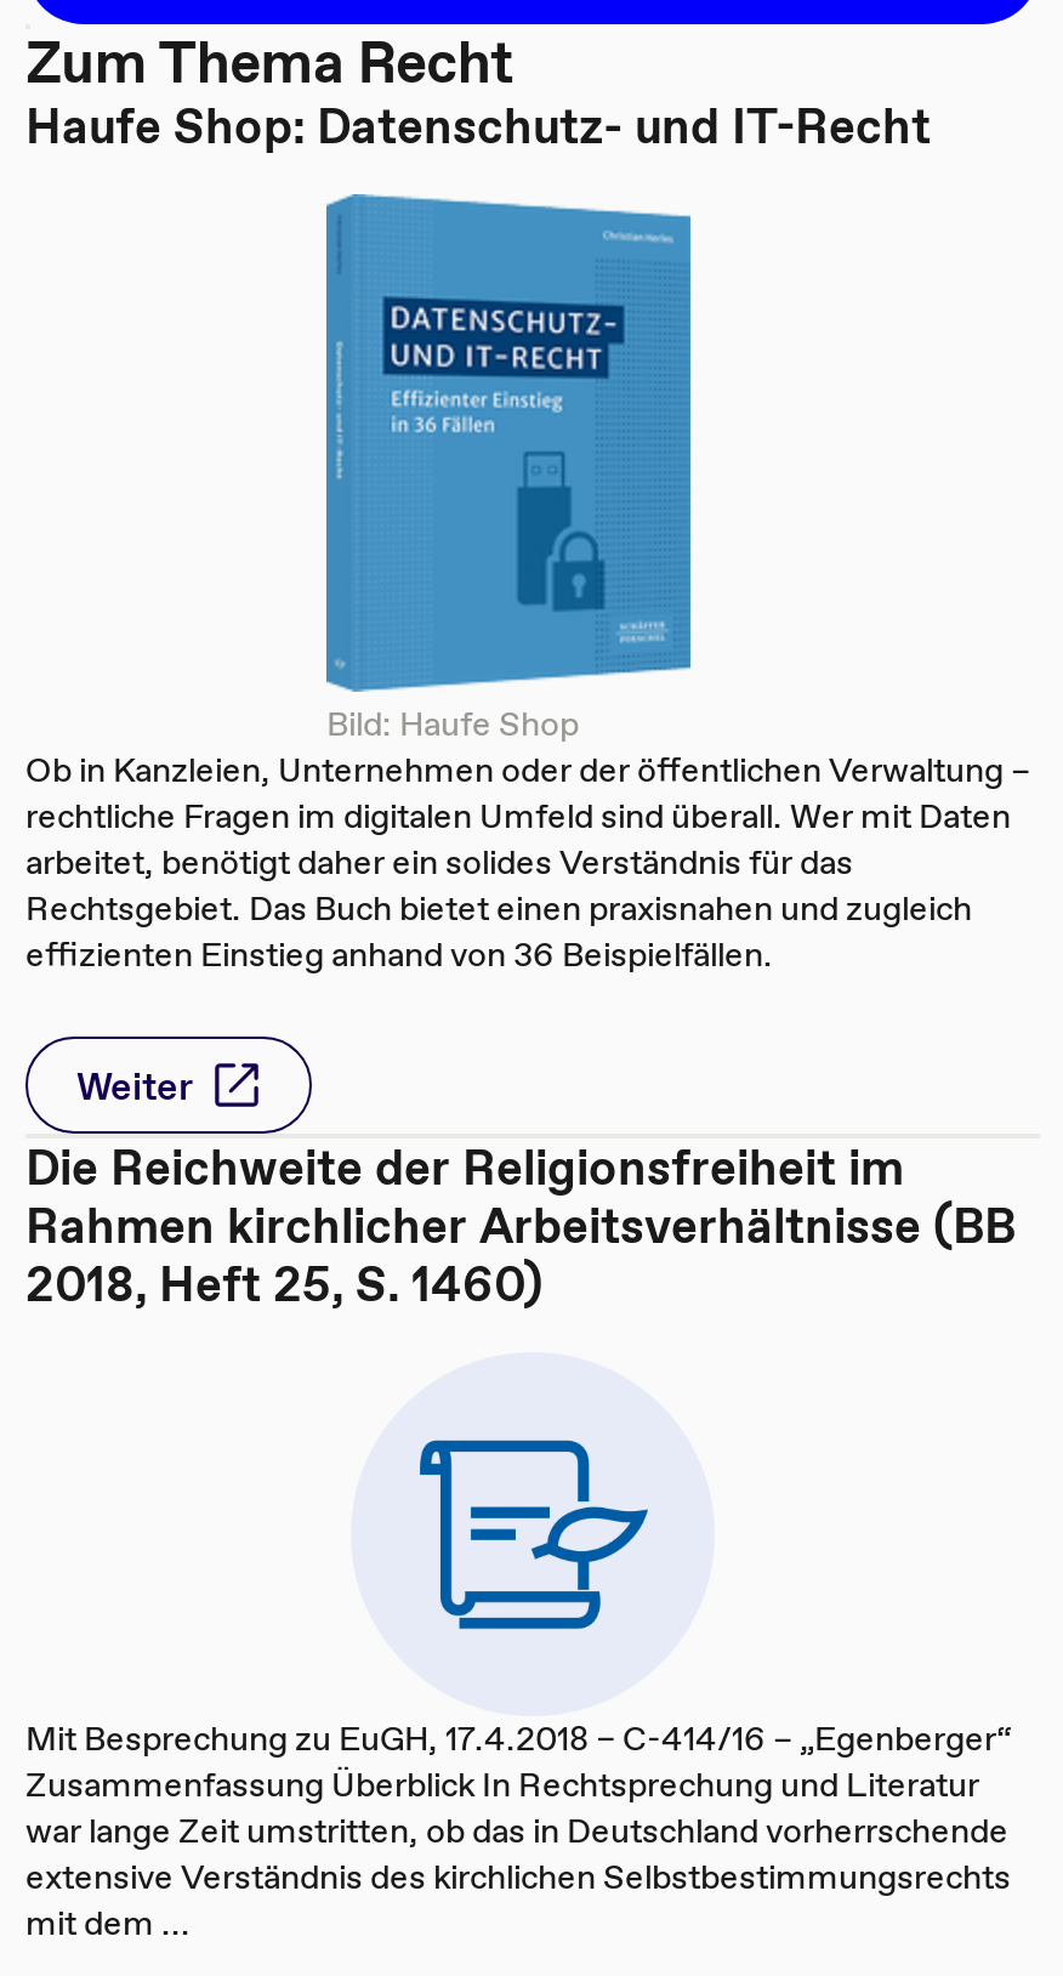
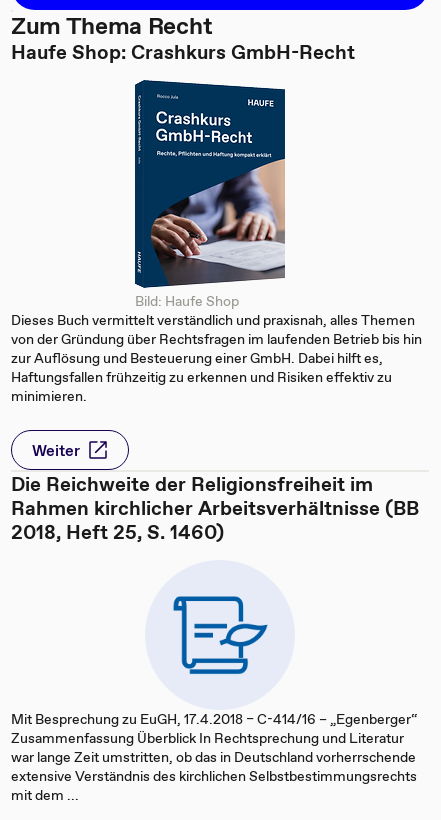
- Haufe Shop: Datenschutz- und IT-Recht
+ Haufe Shop: Crashkurs GmbH-Recht

- [image]
- Ob in Kanzleien, Unternehmen oder der öffentlichen Verwaltung –
- rechtliche Fragen im digitalen Umfeld sind überall. Wer mit Daten
- arbeitet, benötigt daher ein solides Verständnis für das
- Rechtsgebiet. Das Buch bietet einen praxisnahen und zugleich
- effizienten Einstieg anhand von 36 Beispielfällen.
+ [image]
+ Dieses Buch vermittelt verständlich und praxisnah, alles Themen
+ von der Gründung über Rechtsfragen im laufenden Betrieb bis hin
+ zur Auflösung und Besteuerung einer GmbH. Dabei hilft es,
+ Haftungsfallen frühzeitig zu erkennen und Risiken effektiv zu
+ minimieren.
